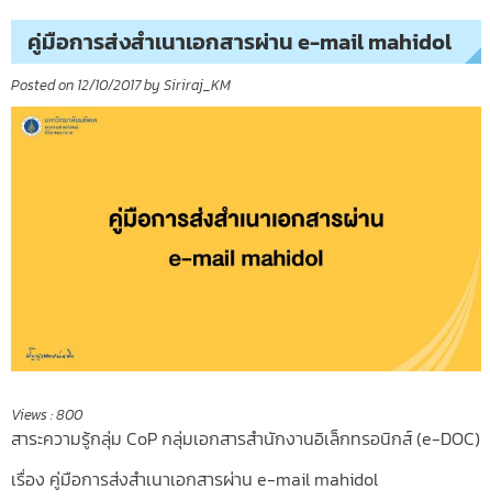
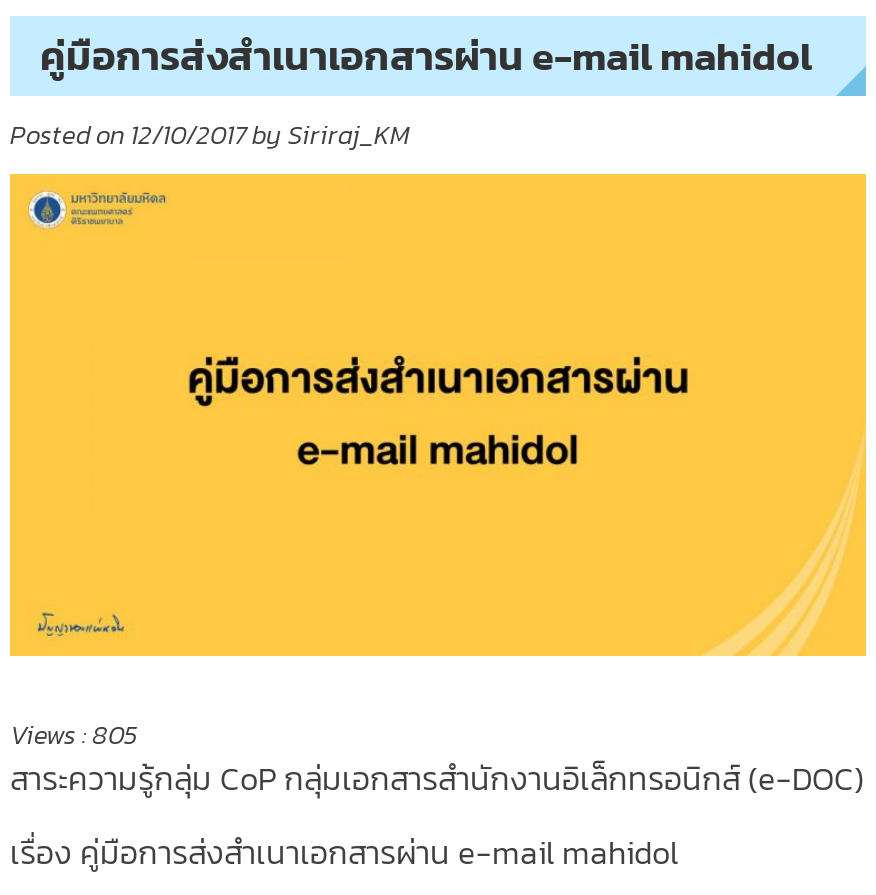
- Views : 800
+ Views : 805
